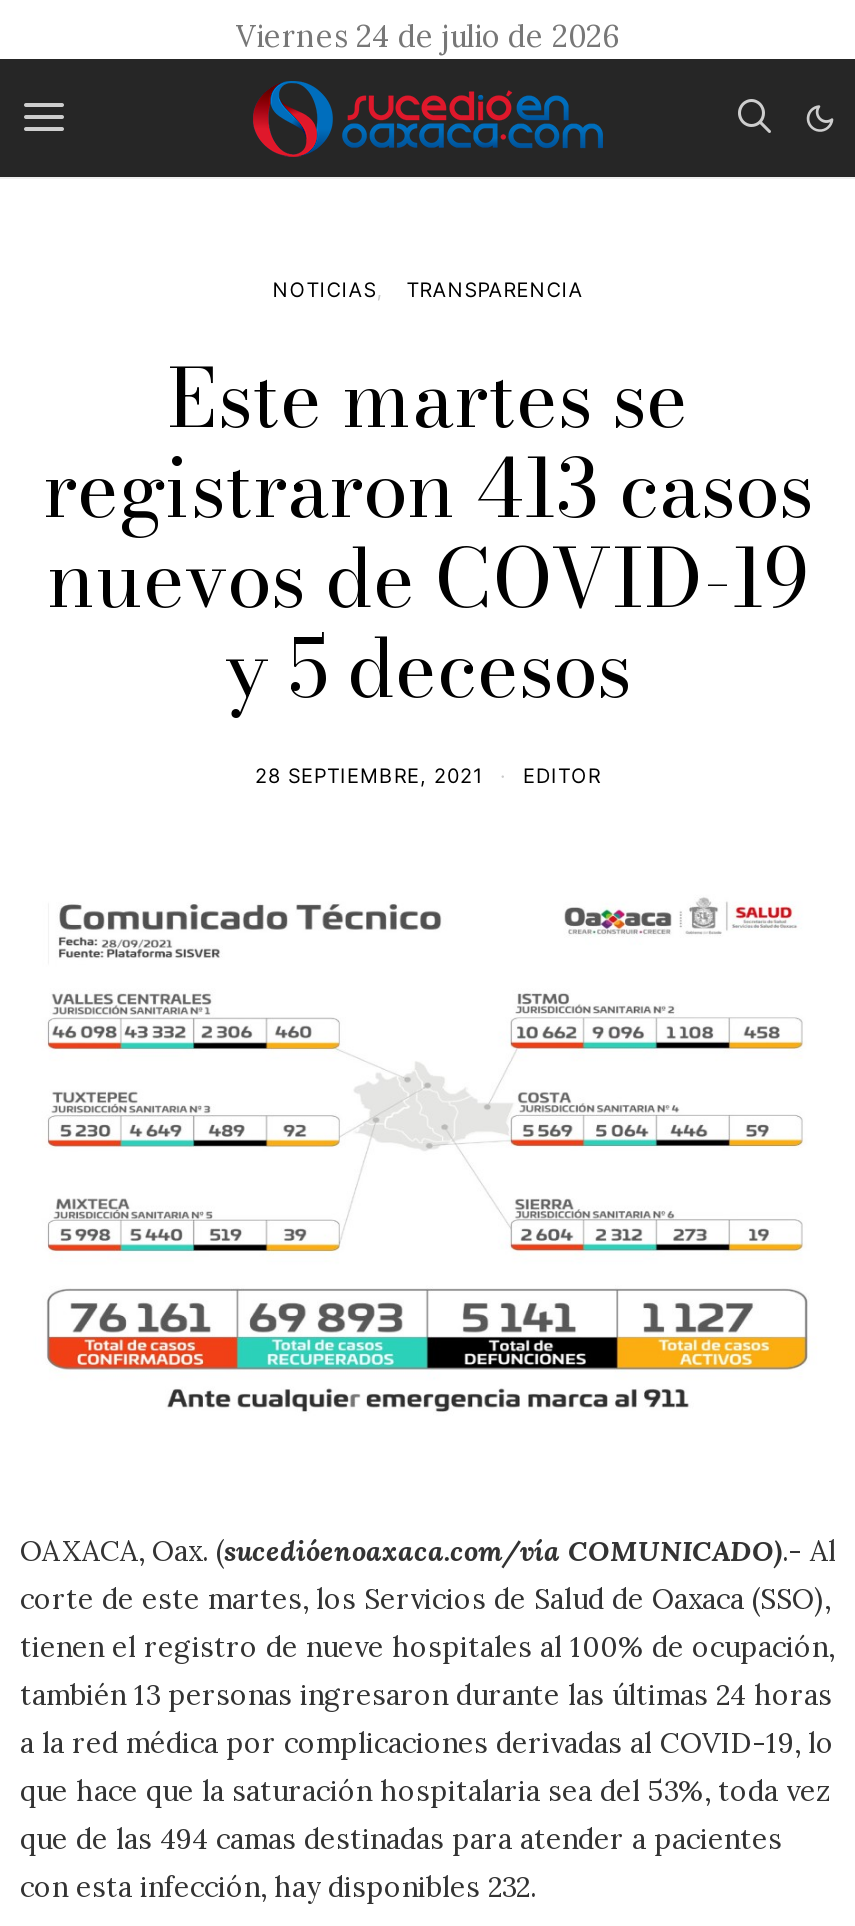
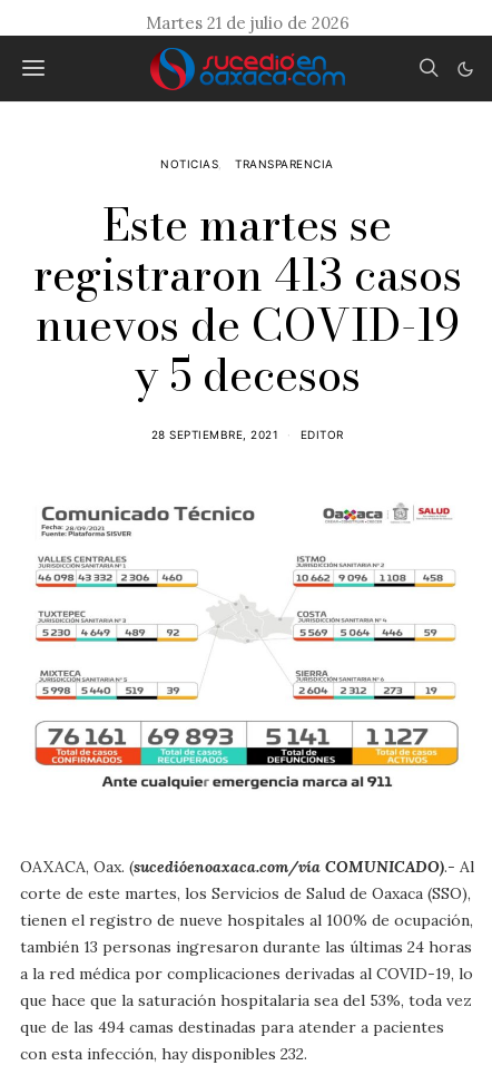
- Viernes 24 de julio de 2026
+ Martes 21 de julio de 2026
